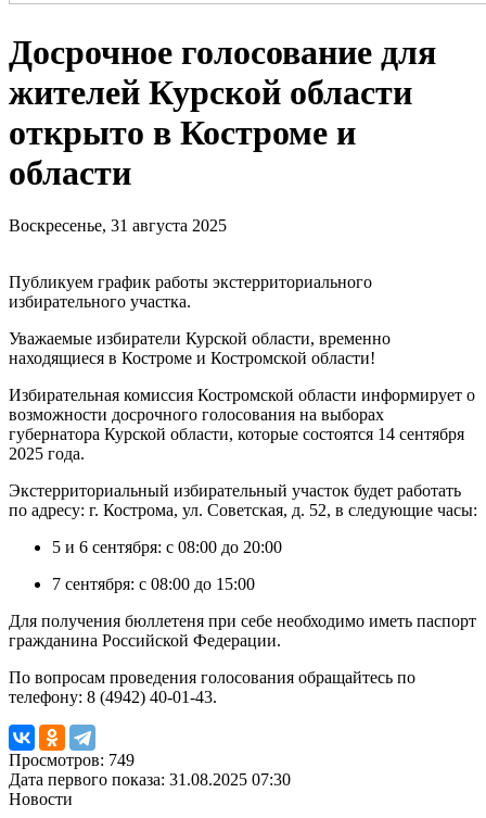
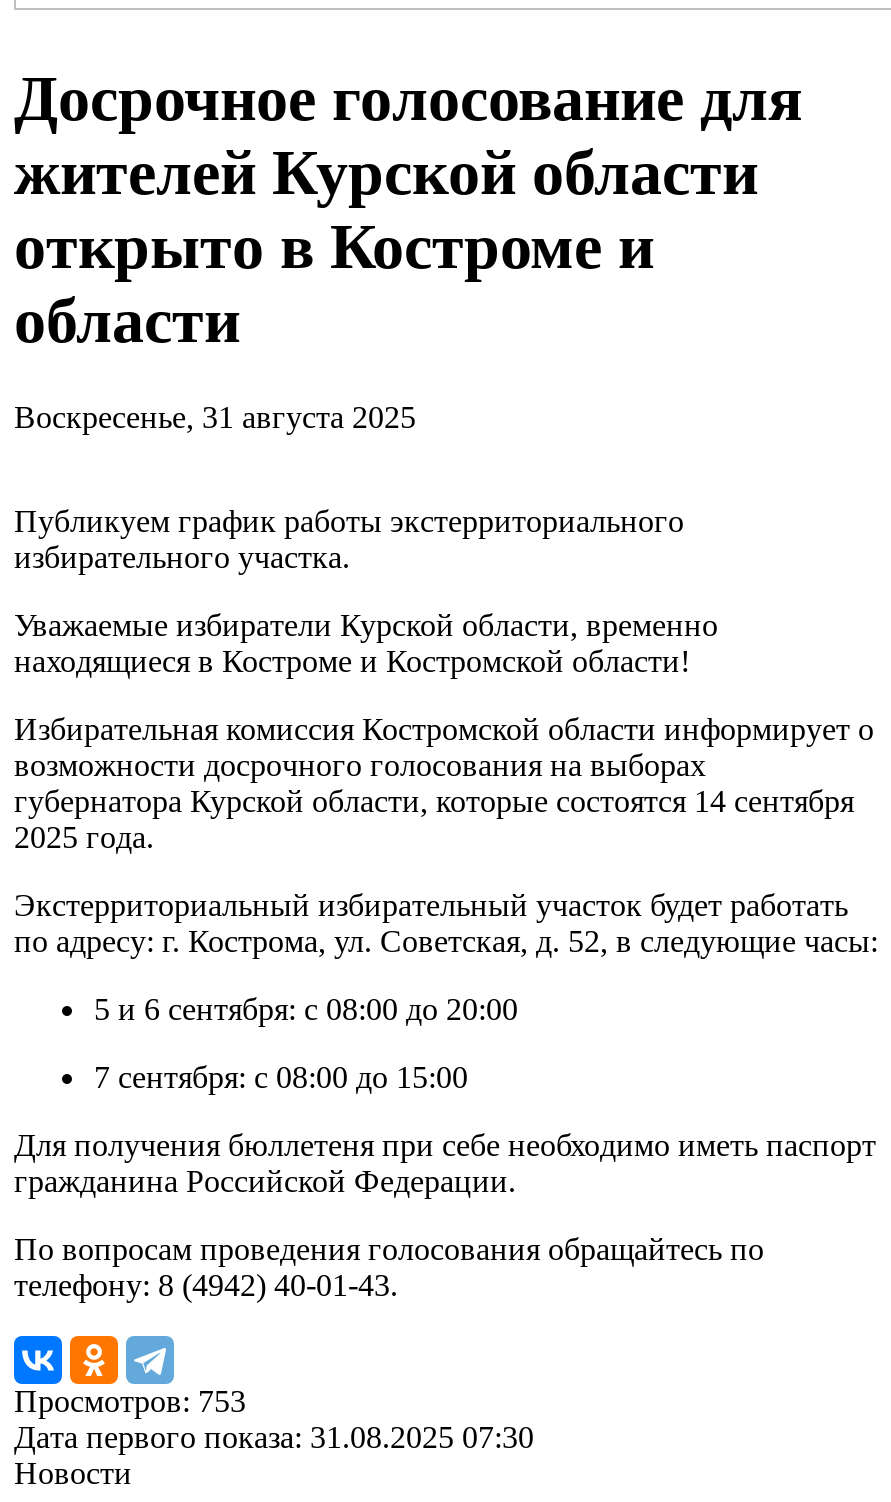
- Просмотров: 749
+ Просмотров: 753
